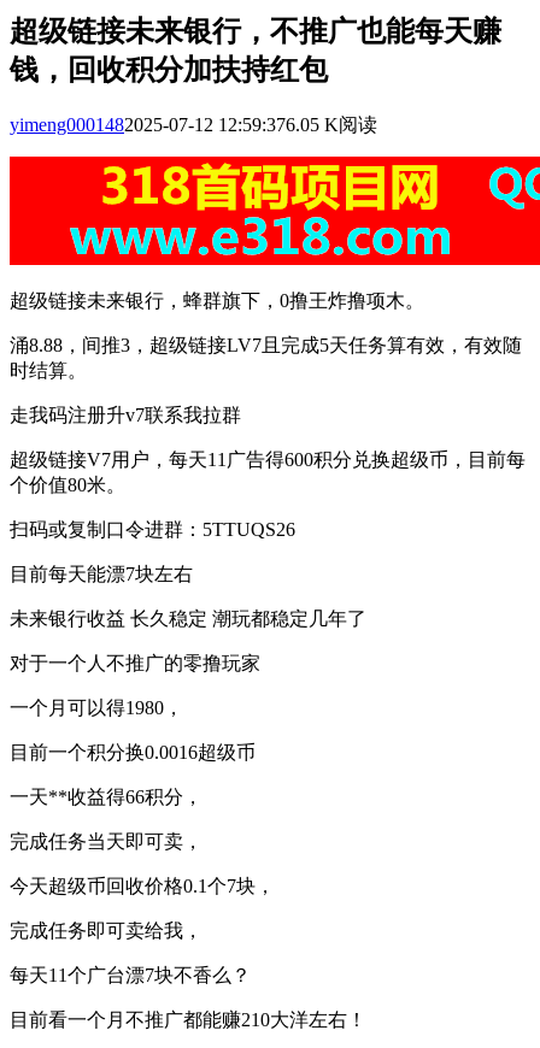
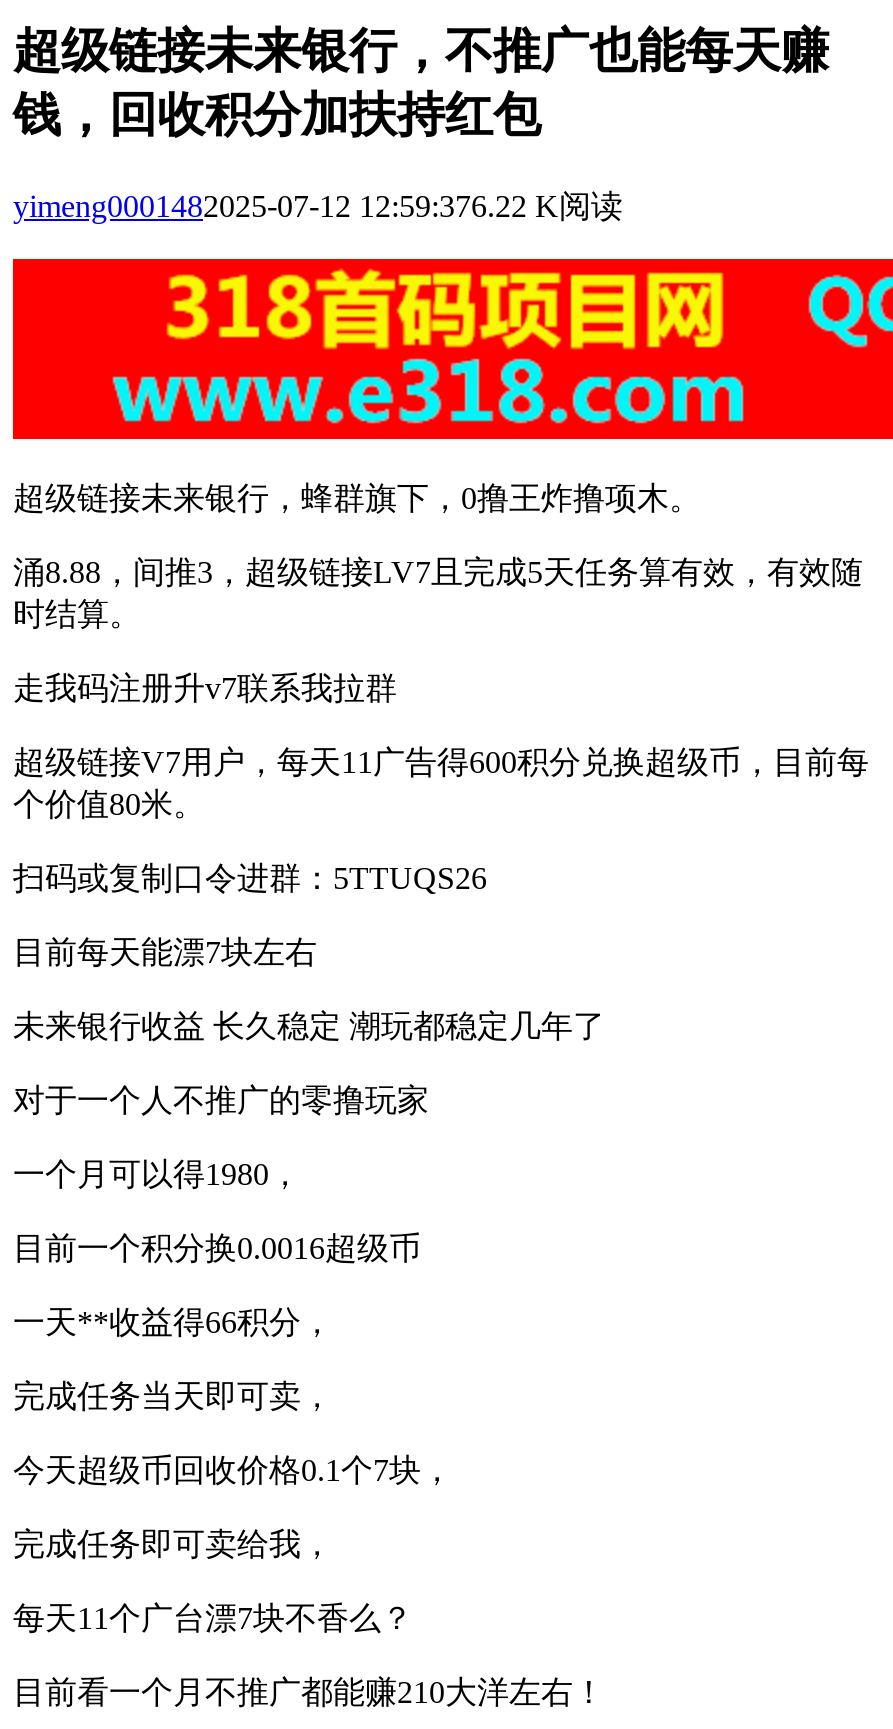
- yimeng0001482025-07-12 12:59:376.05 K阅读
+ yimeng0001482025-07-12 12:59:376.22 K阅读
